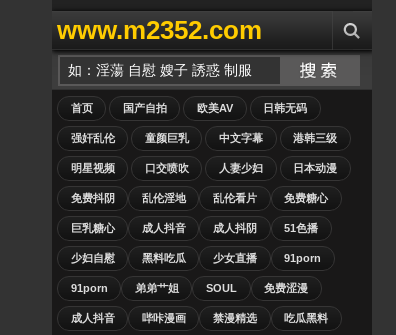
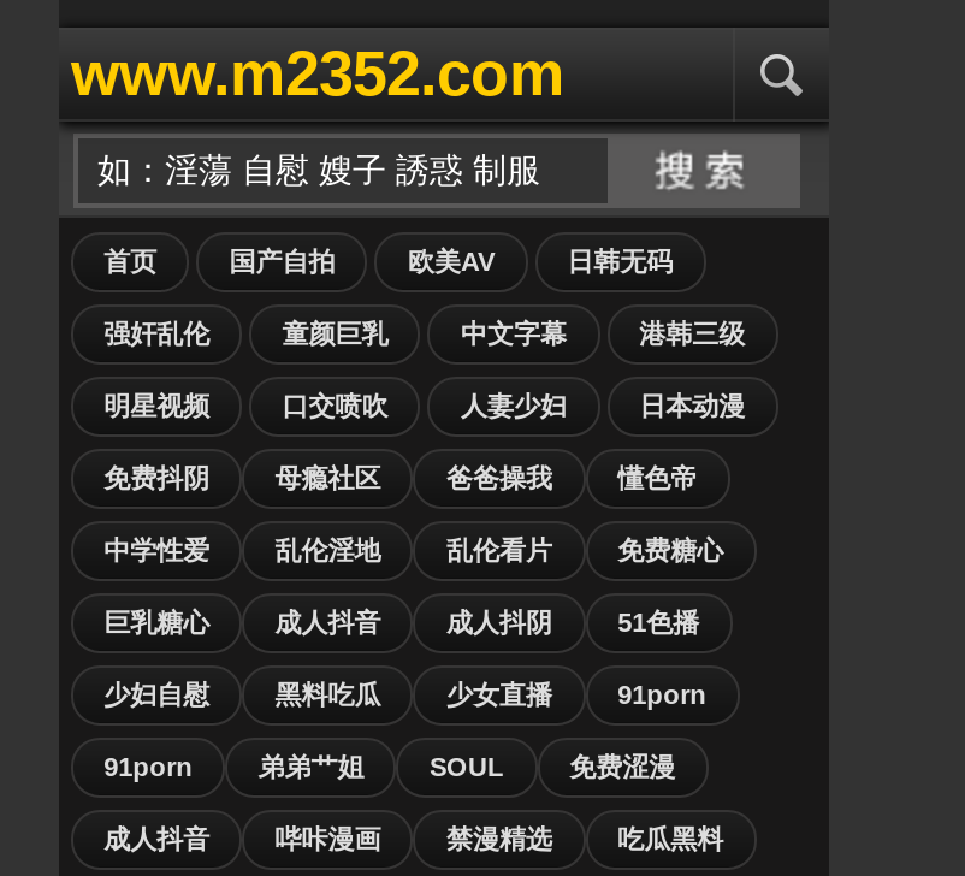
+ 母瘾社区
+ 爸爸操我
+ 懂色帝
+ 中学性爱
